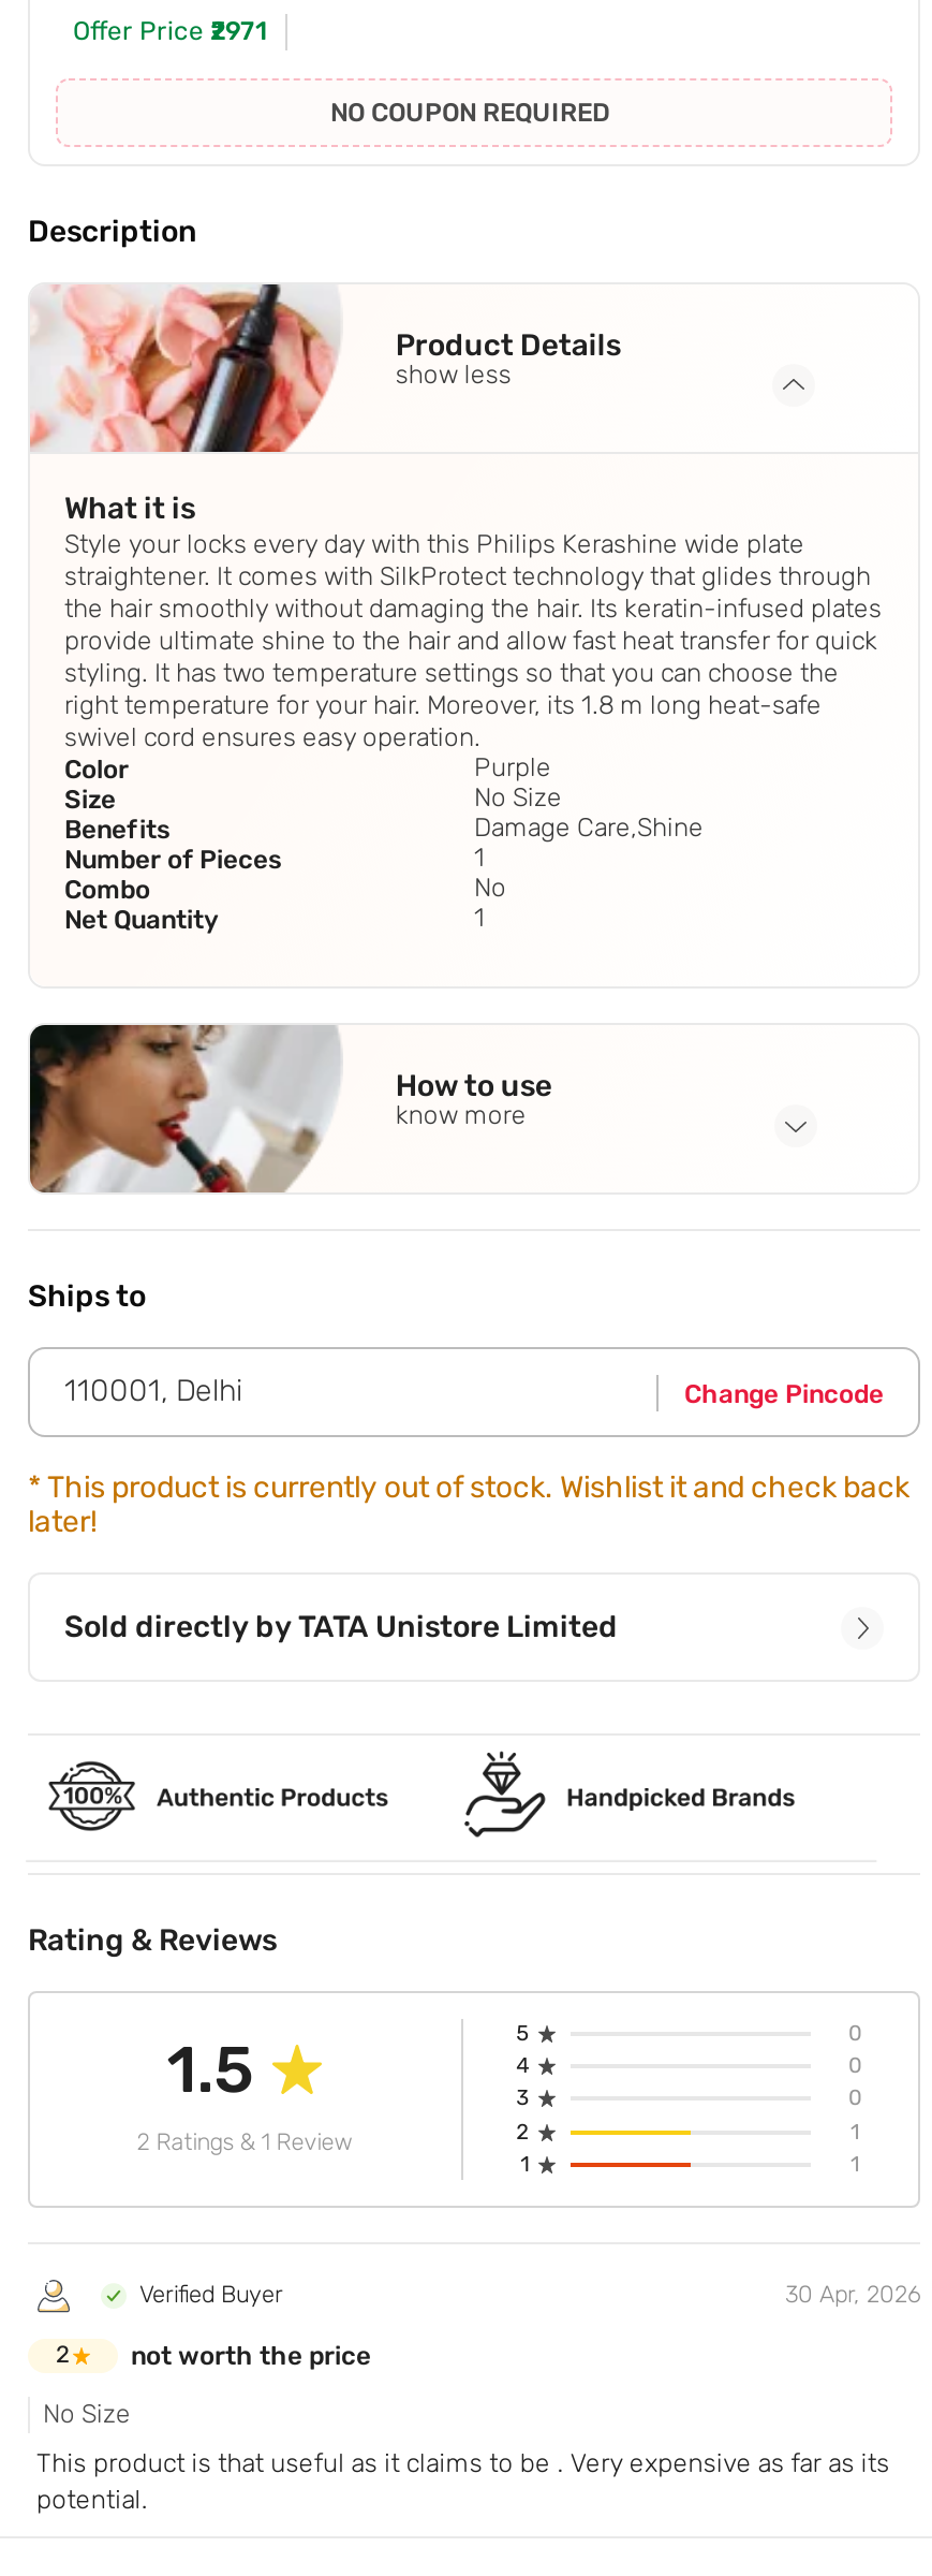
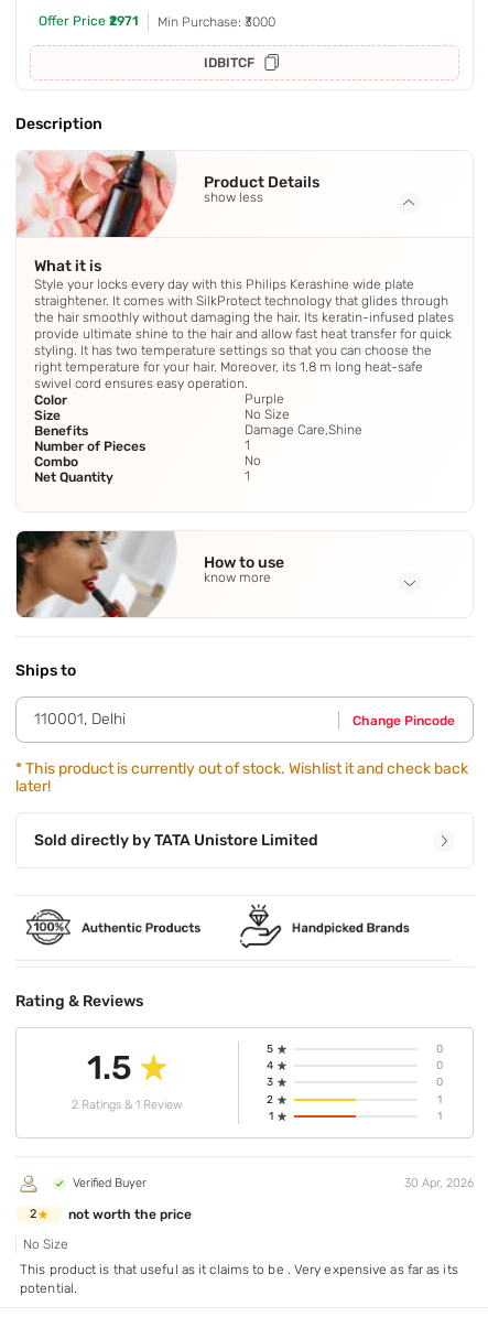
- NO COUPON REQUIRED
+ Min Purchase: ₹3000
+ IDBITCF
